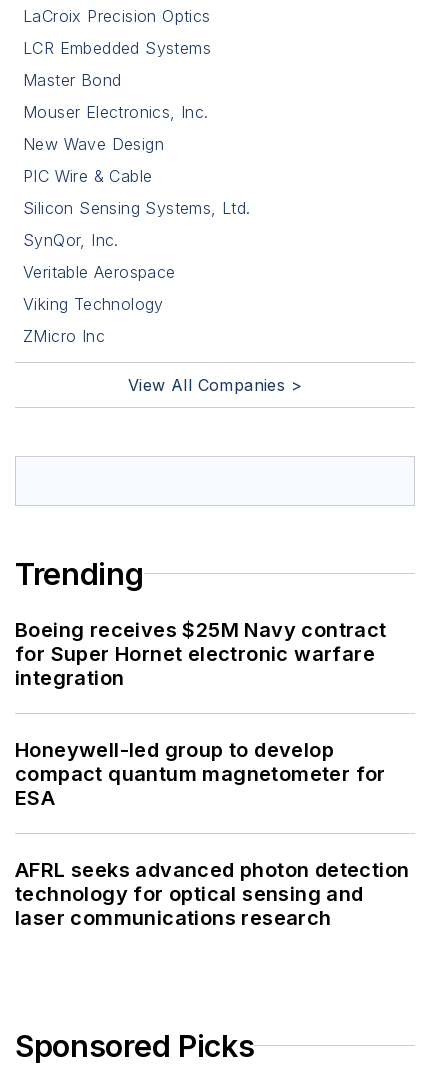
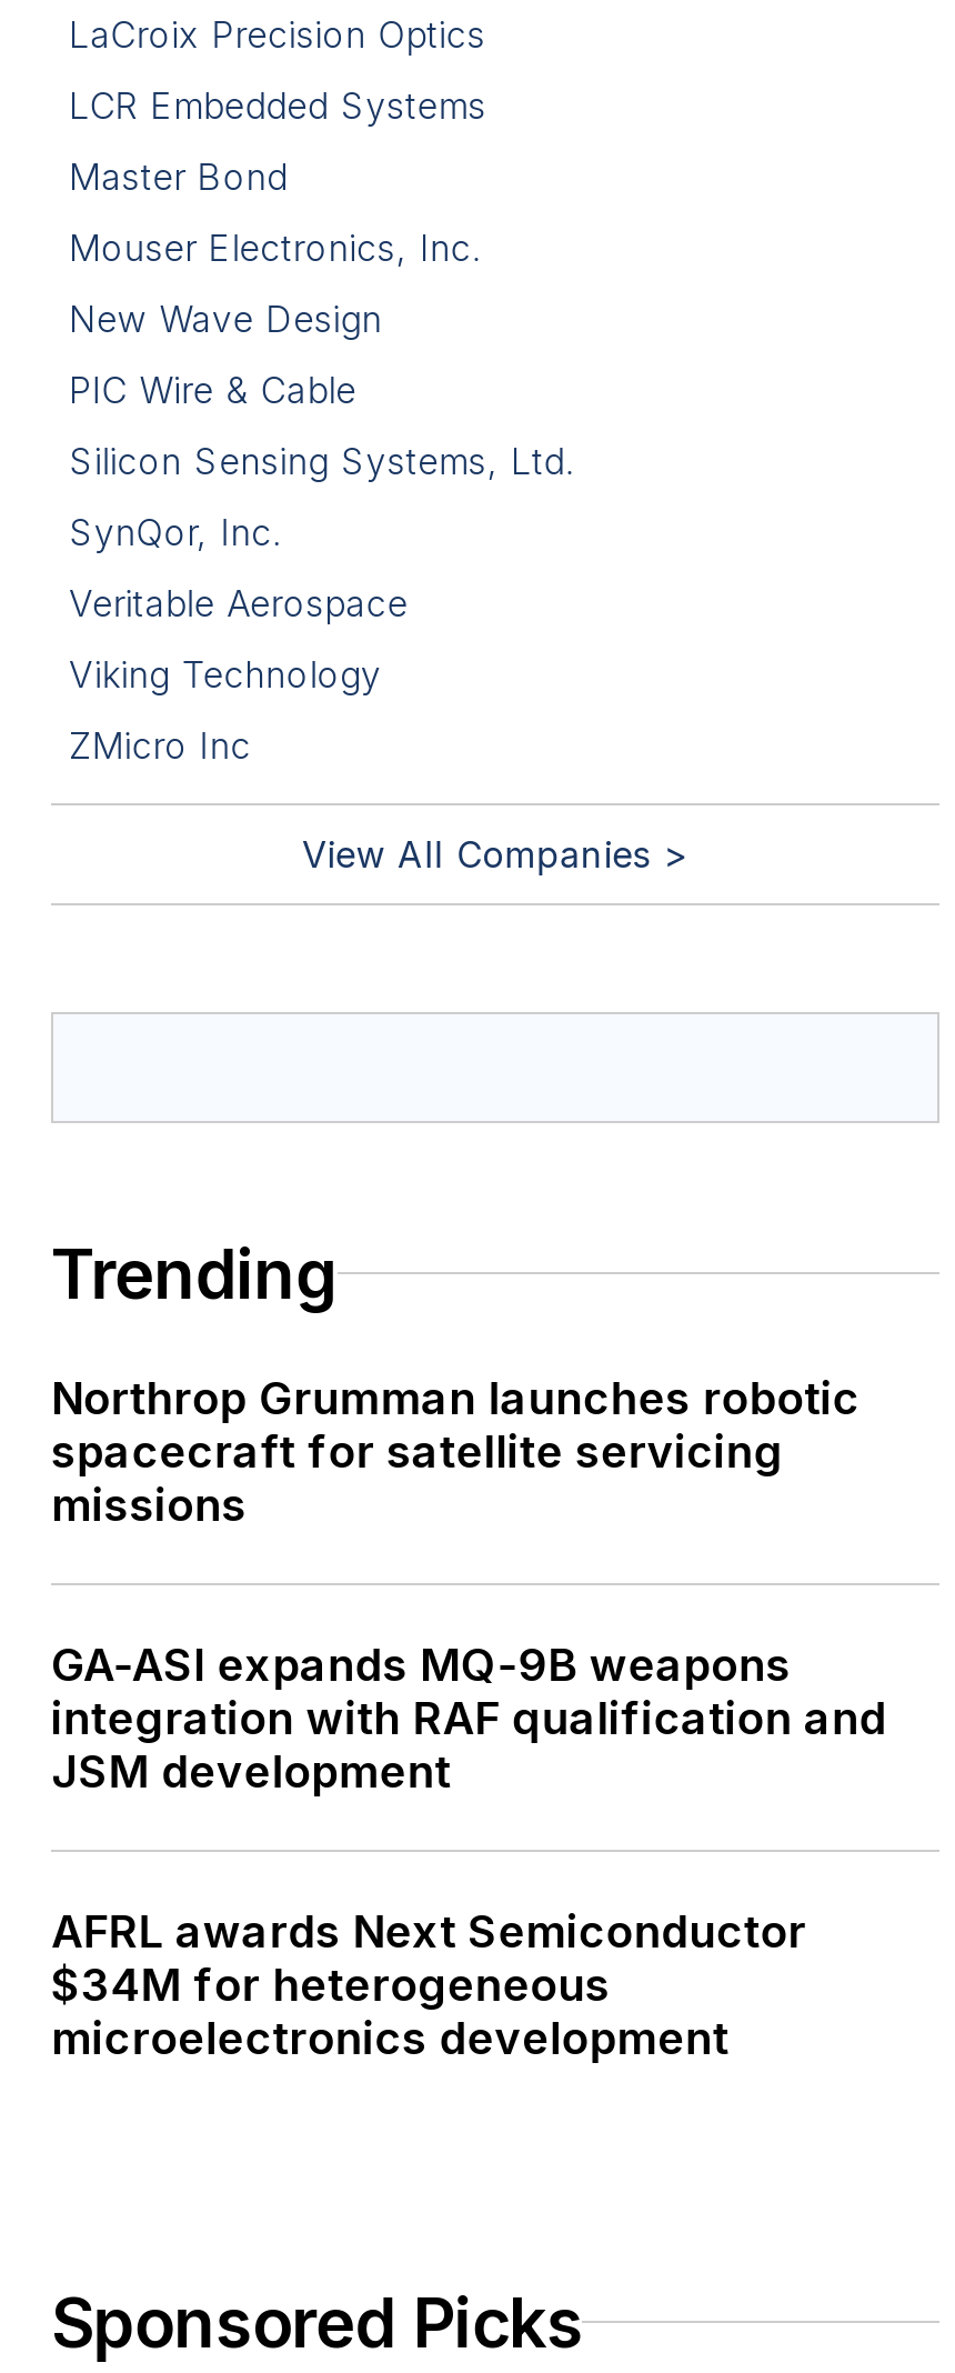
- Boeing receives $25M Navy contract
- for Super Hornet electronic warfare
- integration
+ Northrop Grumman launches robotic
+ spacecraft for satellite servicing
+ missions

- Honeywell-led group to develop
- compact quantum magnetometer for
- ESA
+ GA-ASI expands MQ-9B weapons
+ integration with RAF qualification and
+ JSM development

- AFRL seeks advanced photon detection
- technology for optical sensing and
- laser communications research
+ AFRL awards Next Semiconductor
+ $34M for heterogeneous
+ microelectronics development
